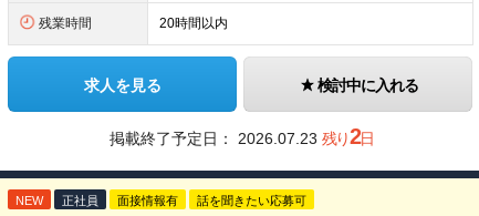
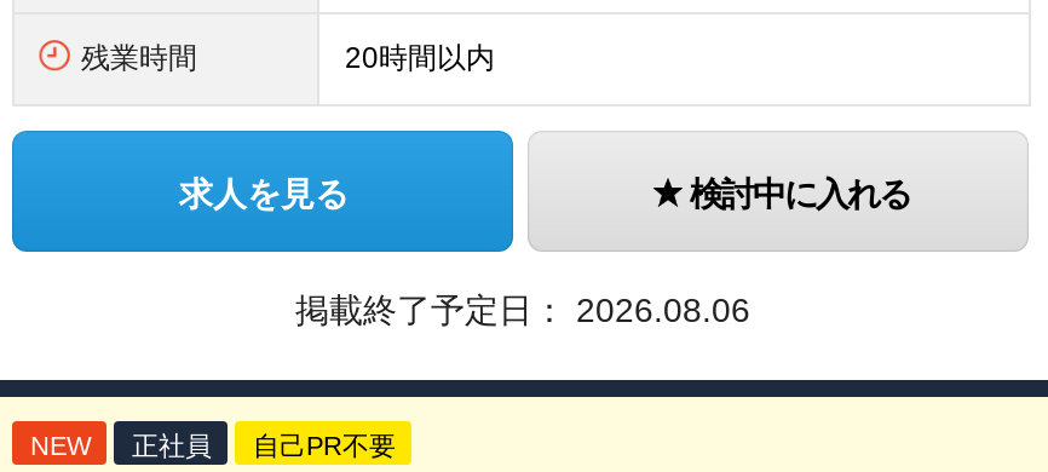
- 掲載終了予定日：2026.07.23 残り2日
+ 掲載終了予定日：2026.08.06

- 面接情報有
- 話を聞きたい応募可
+ 自己PR不要
